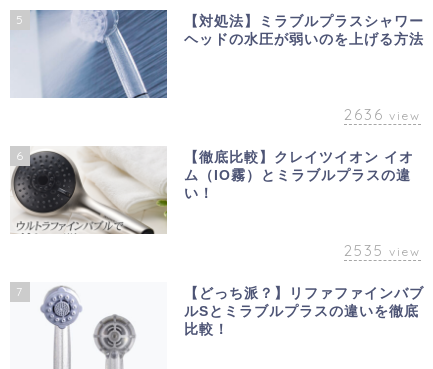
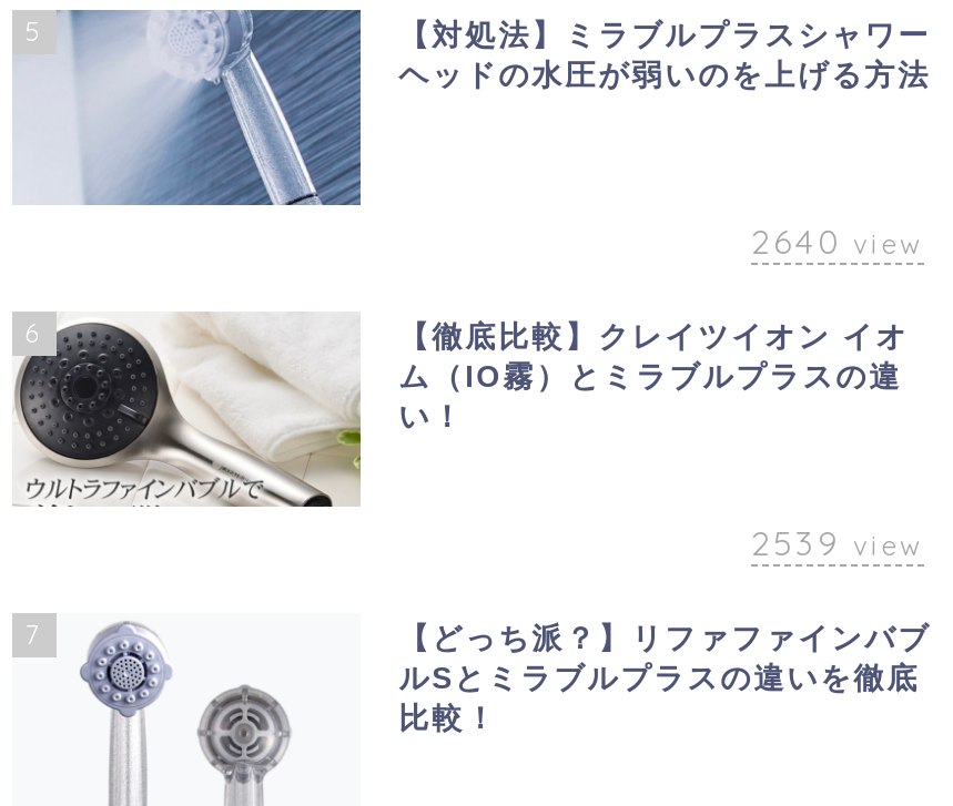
- 2636 view
+ 2640 view

- 2535 view
+ 2539 view
